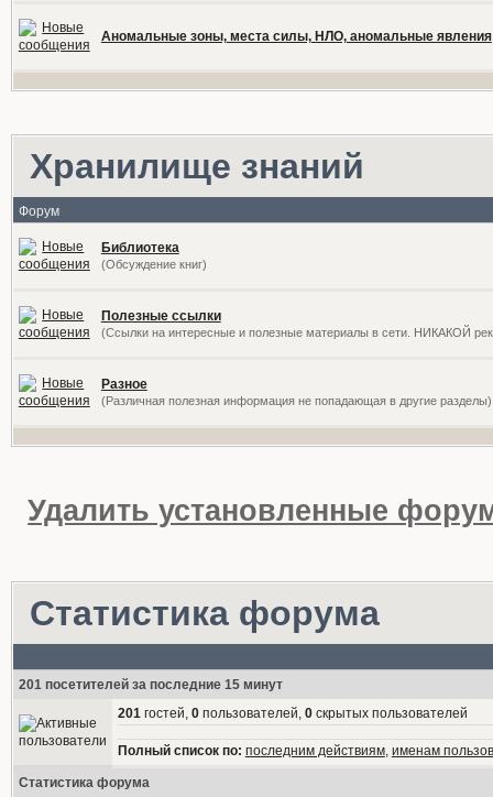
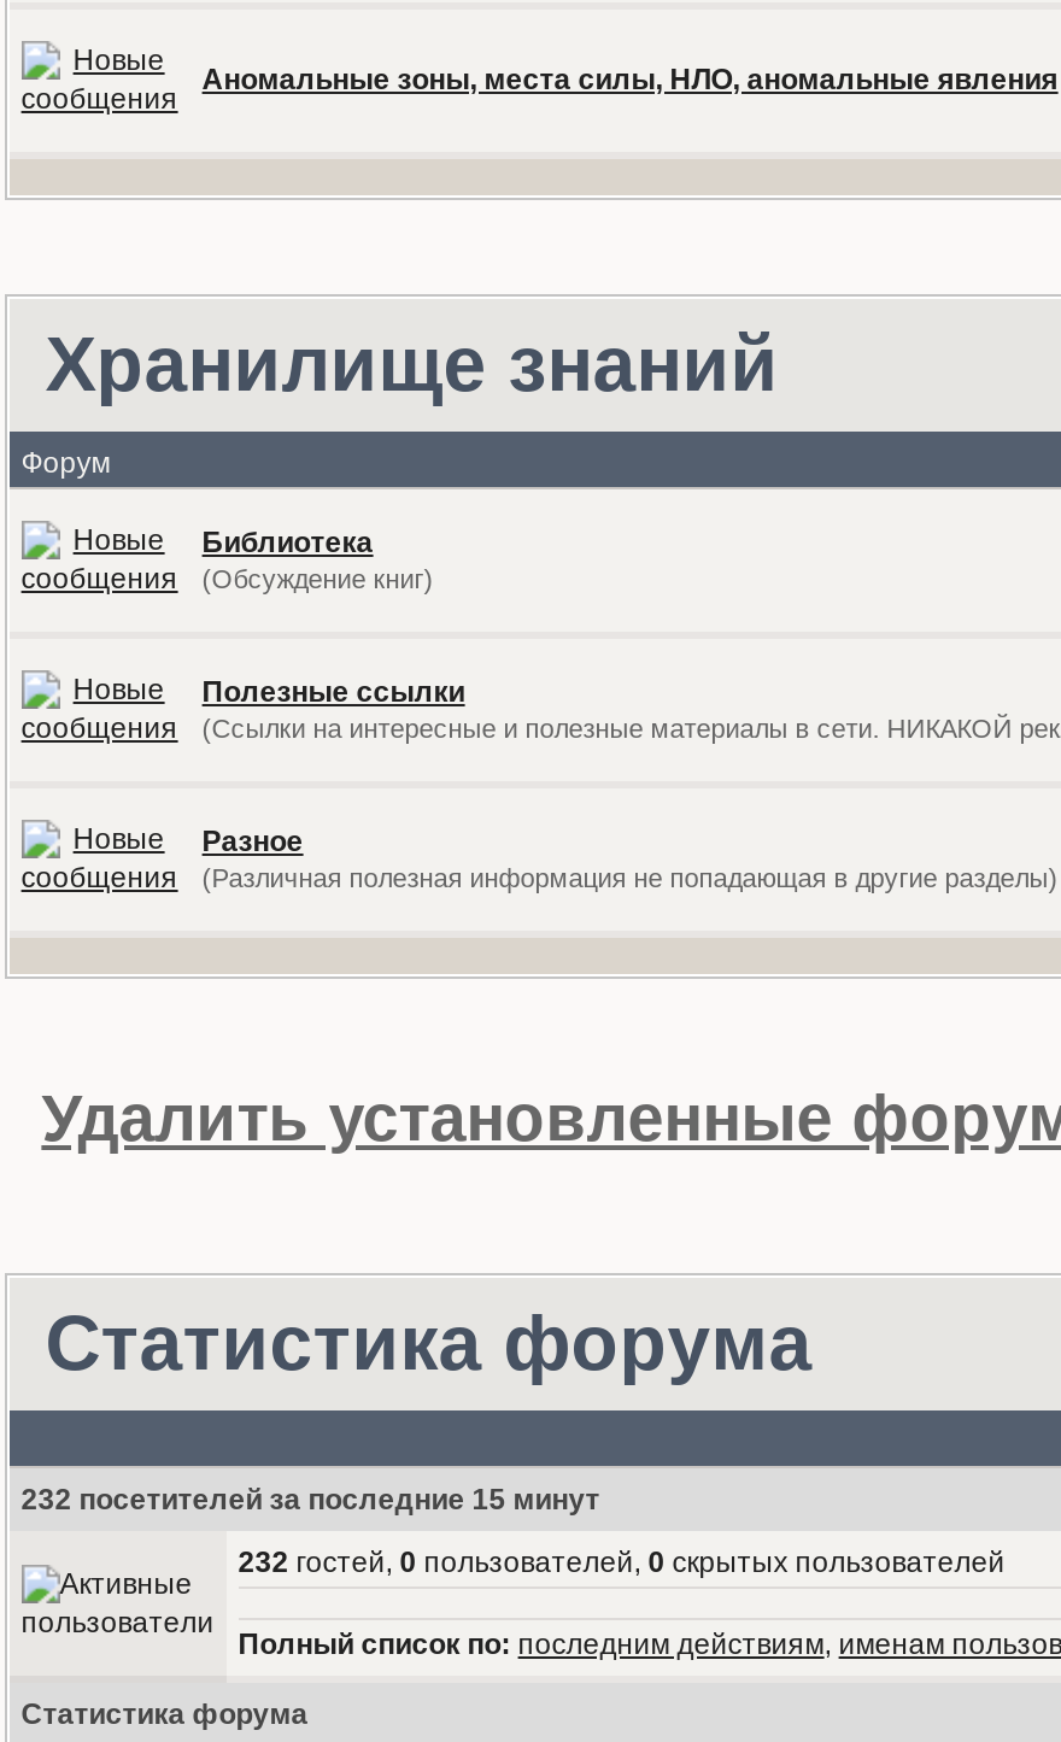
- 201 посетителей за последние 15 минут
+ 232 посетителей за последние 15 минут

- 201 гостей, 0 пользователей, 0 скрытых пользователей
+ 232 гостей, 0 пользователей, 0 скрытых пользователей
